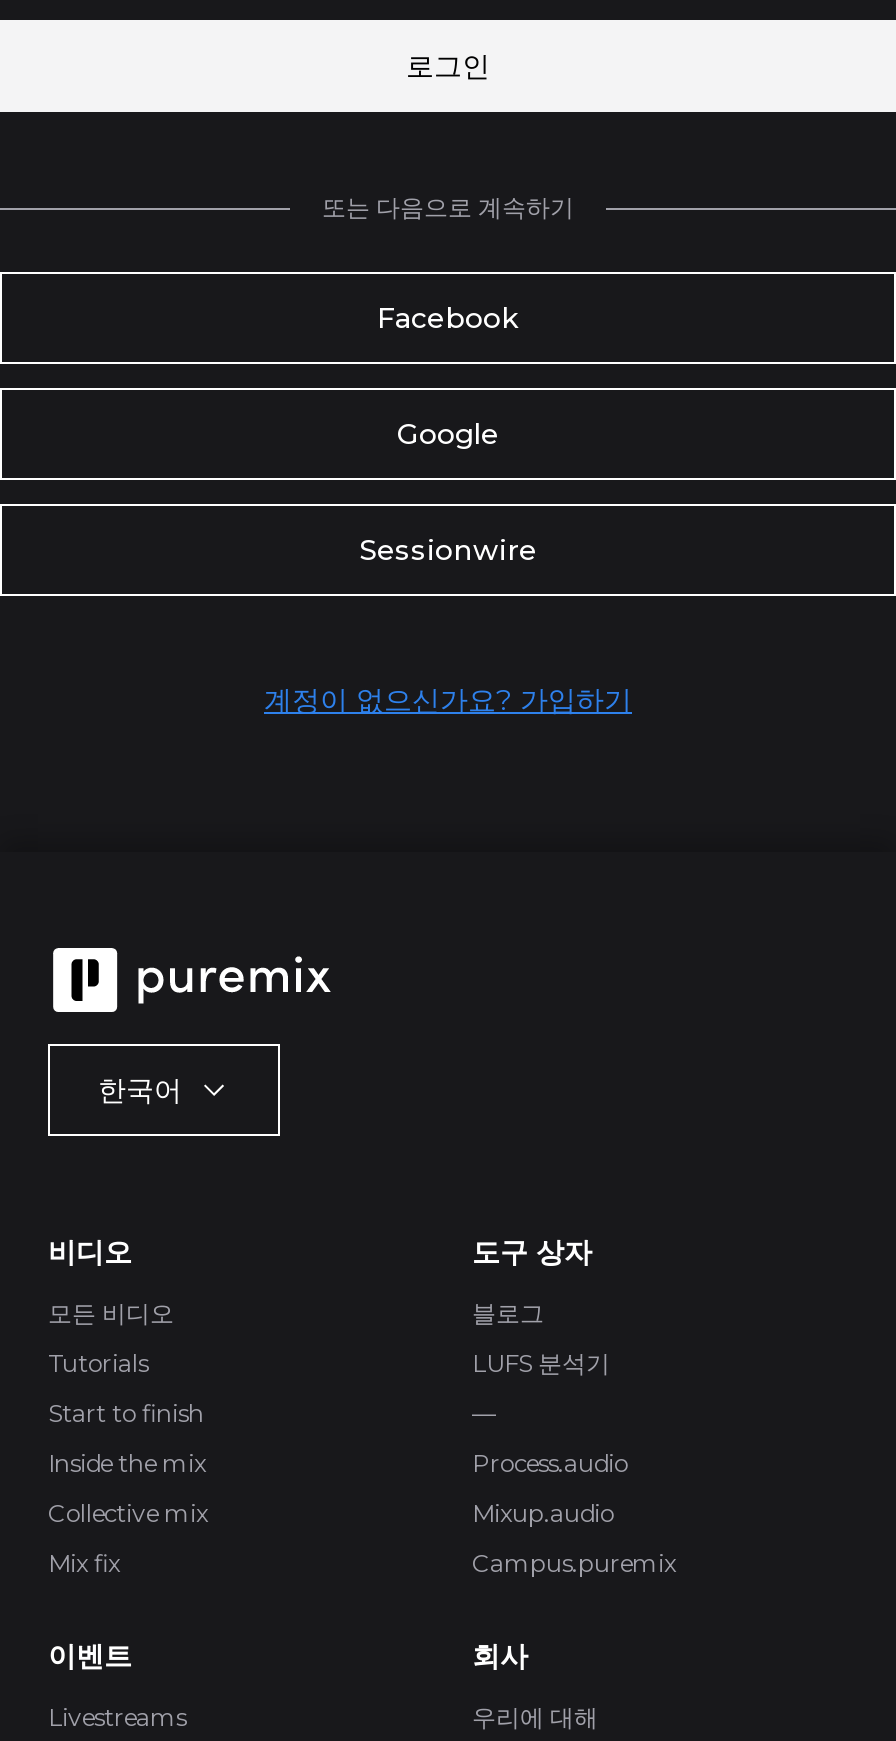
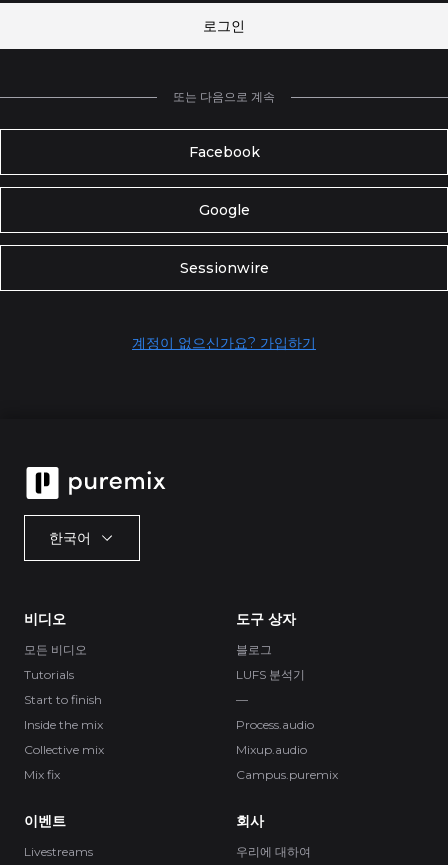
- 또는 다음으로 계속하기
+ 또는 다음으로 계속

- 우리에 대해
+ 우리에 대하여
